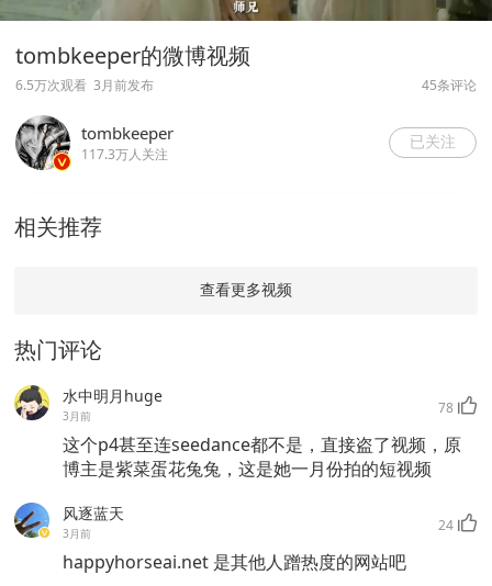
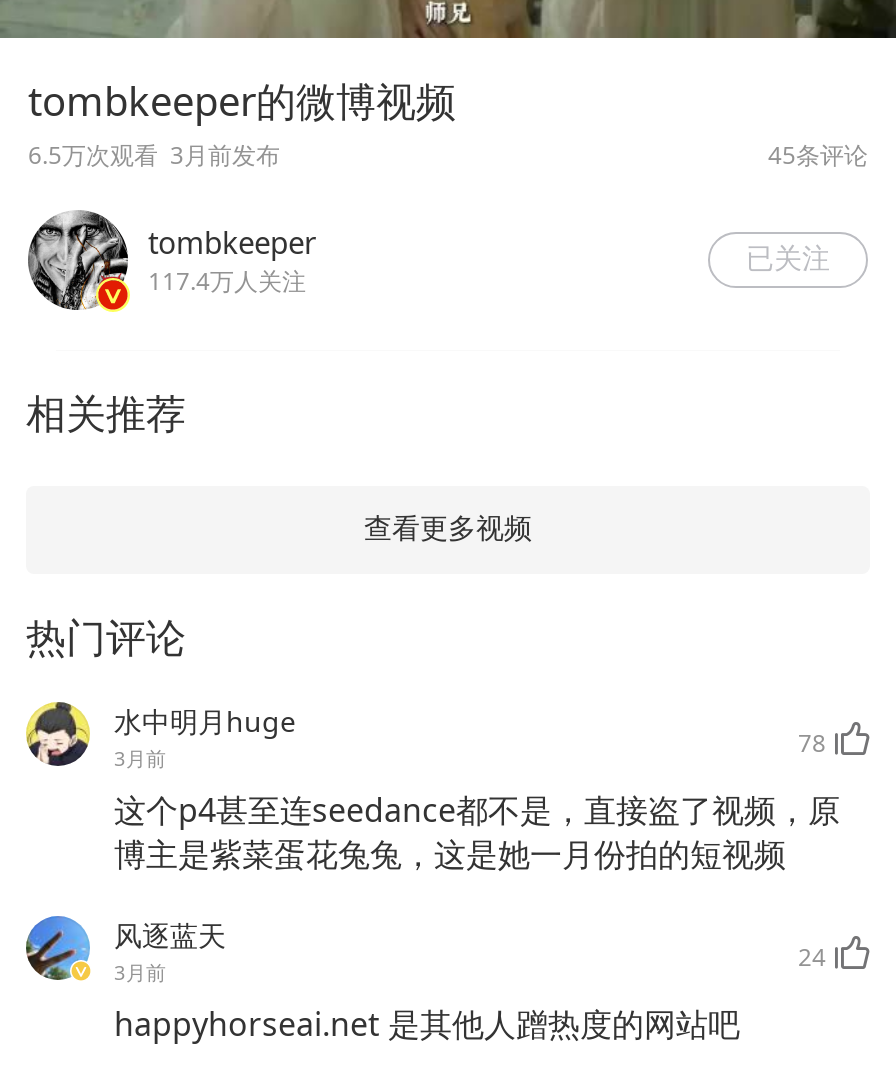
- 117.3万人关注
+ 117.4万人关注
